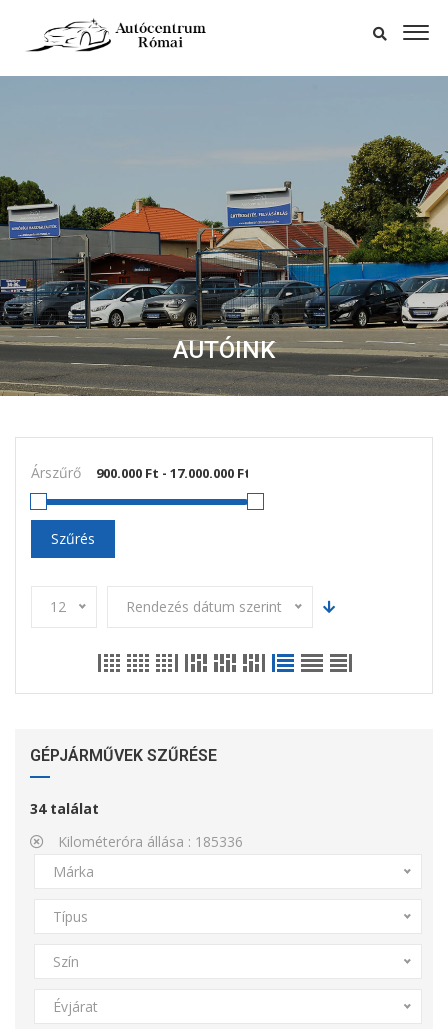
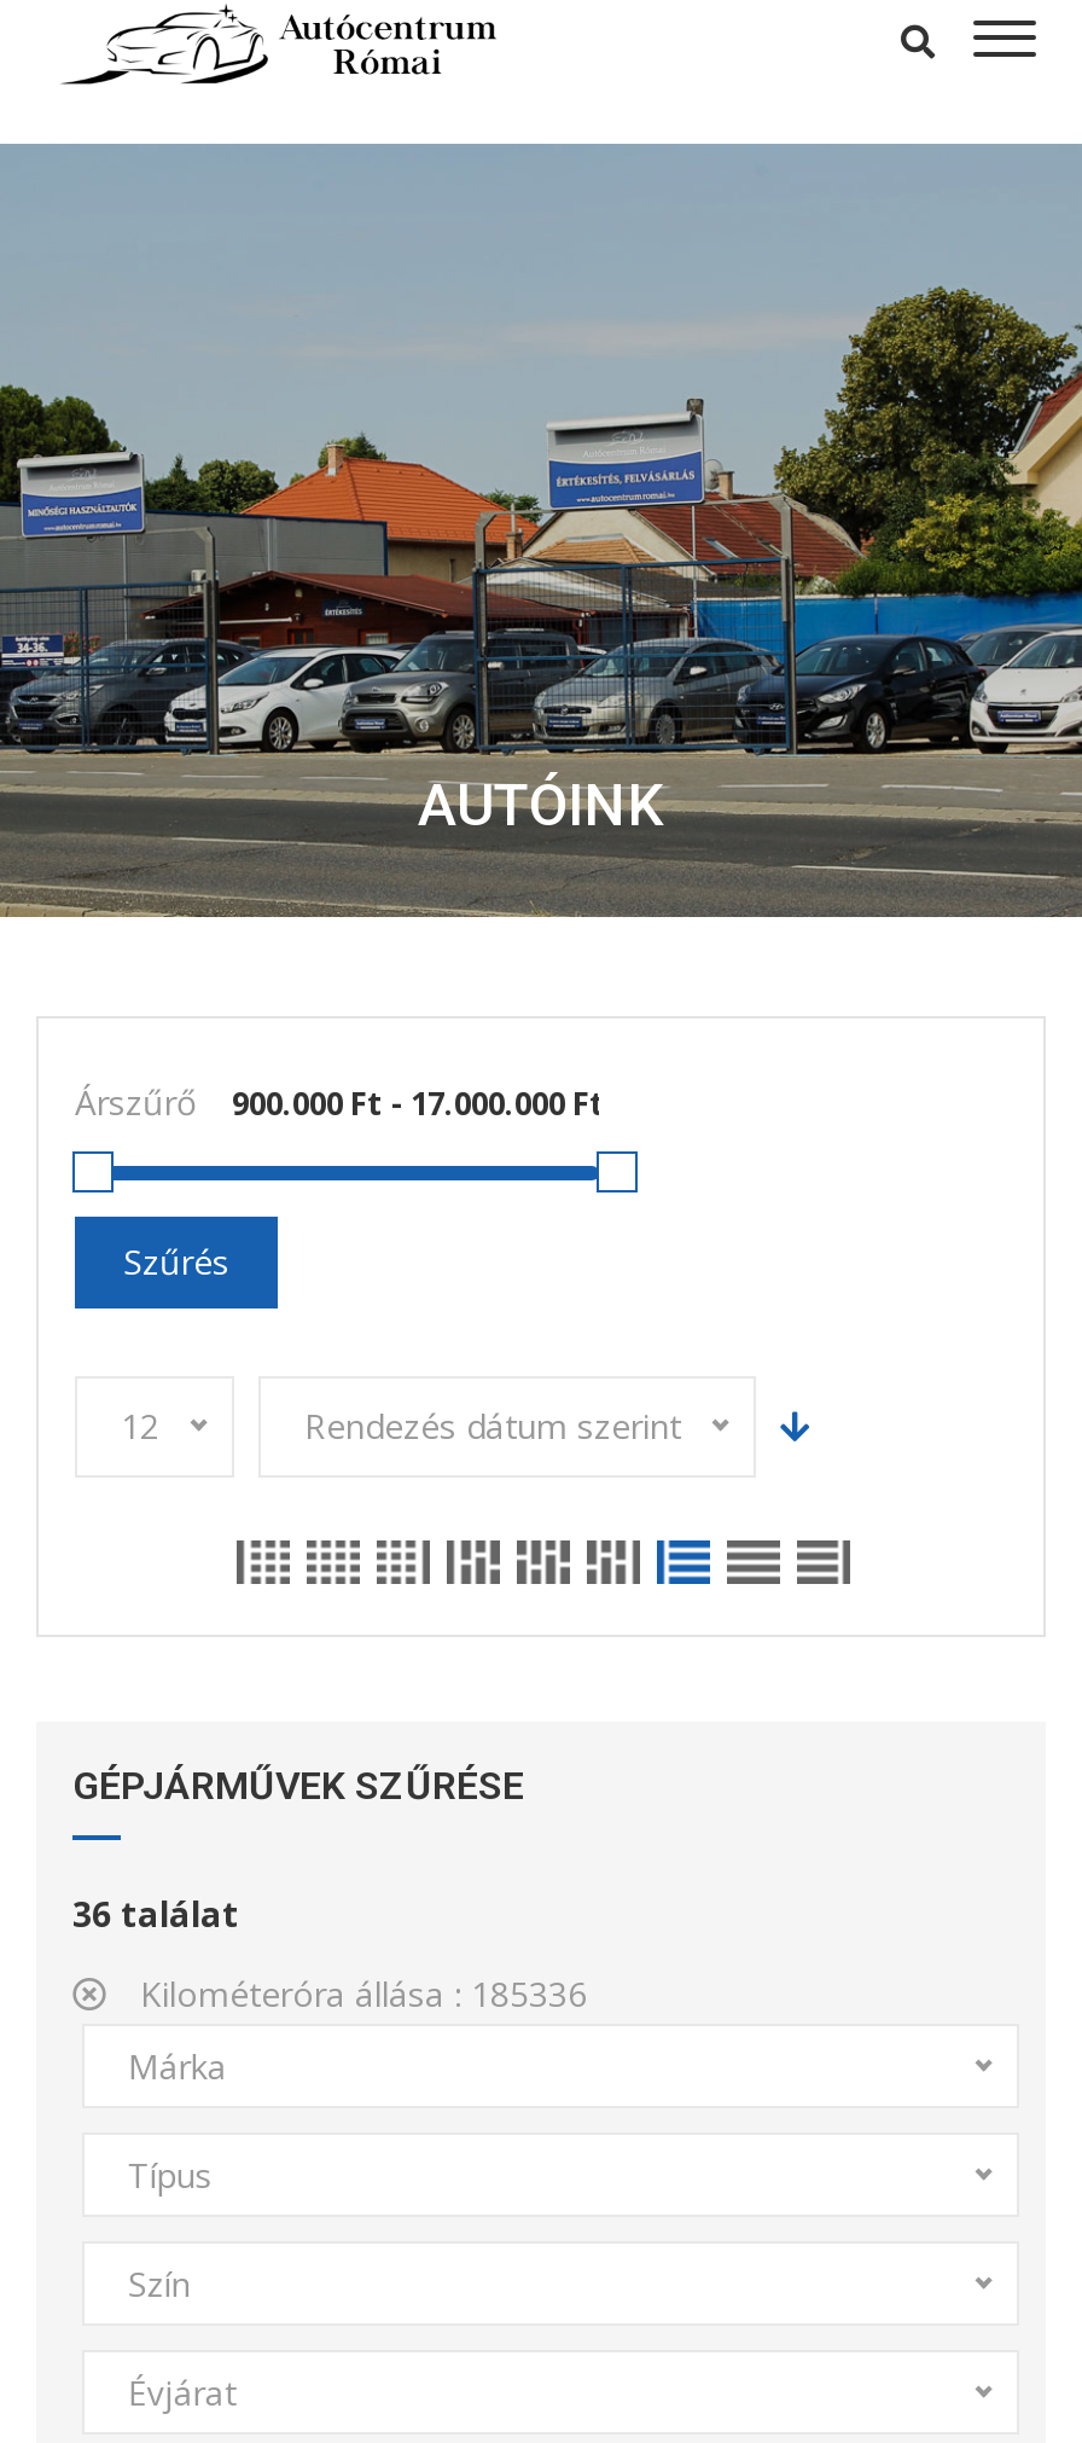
- 34 találat
+ 36 találat
